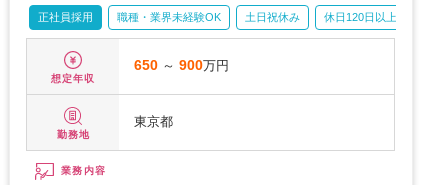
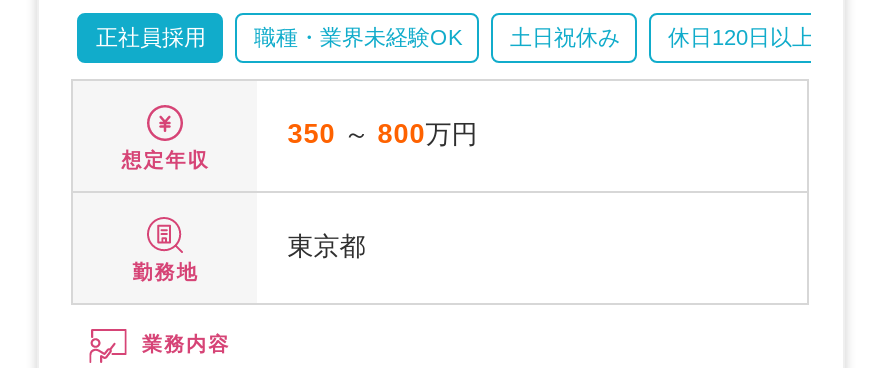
- 650～900万円
+ 350～800万円
